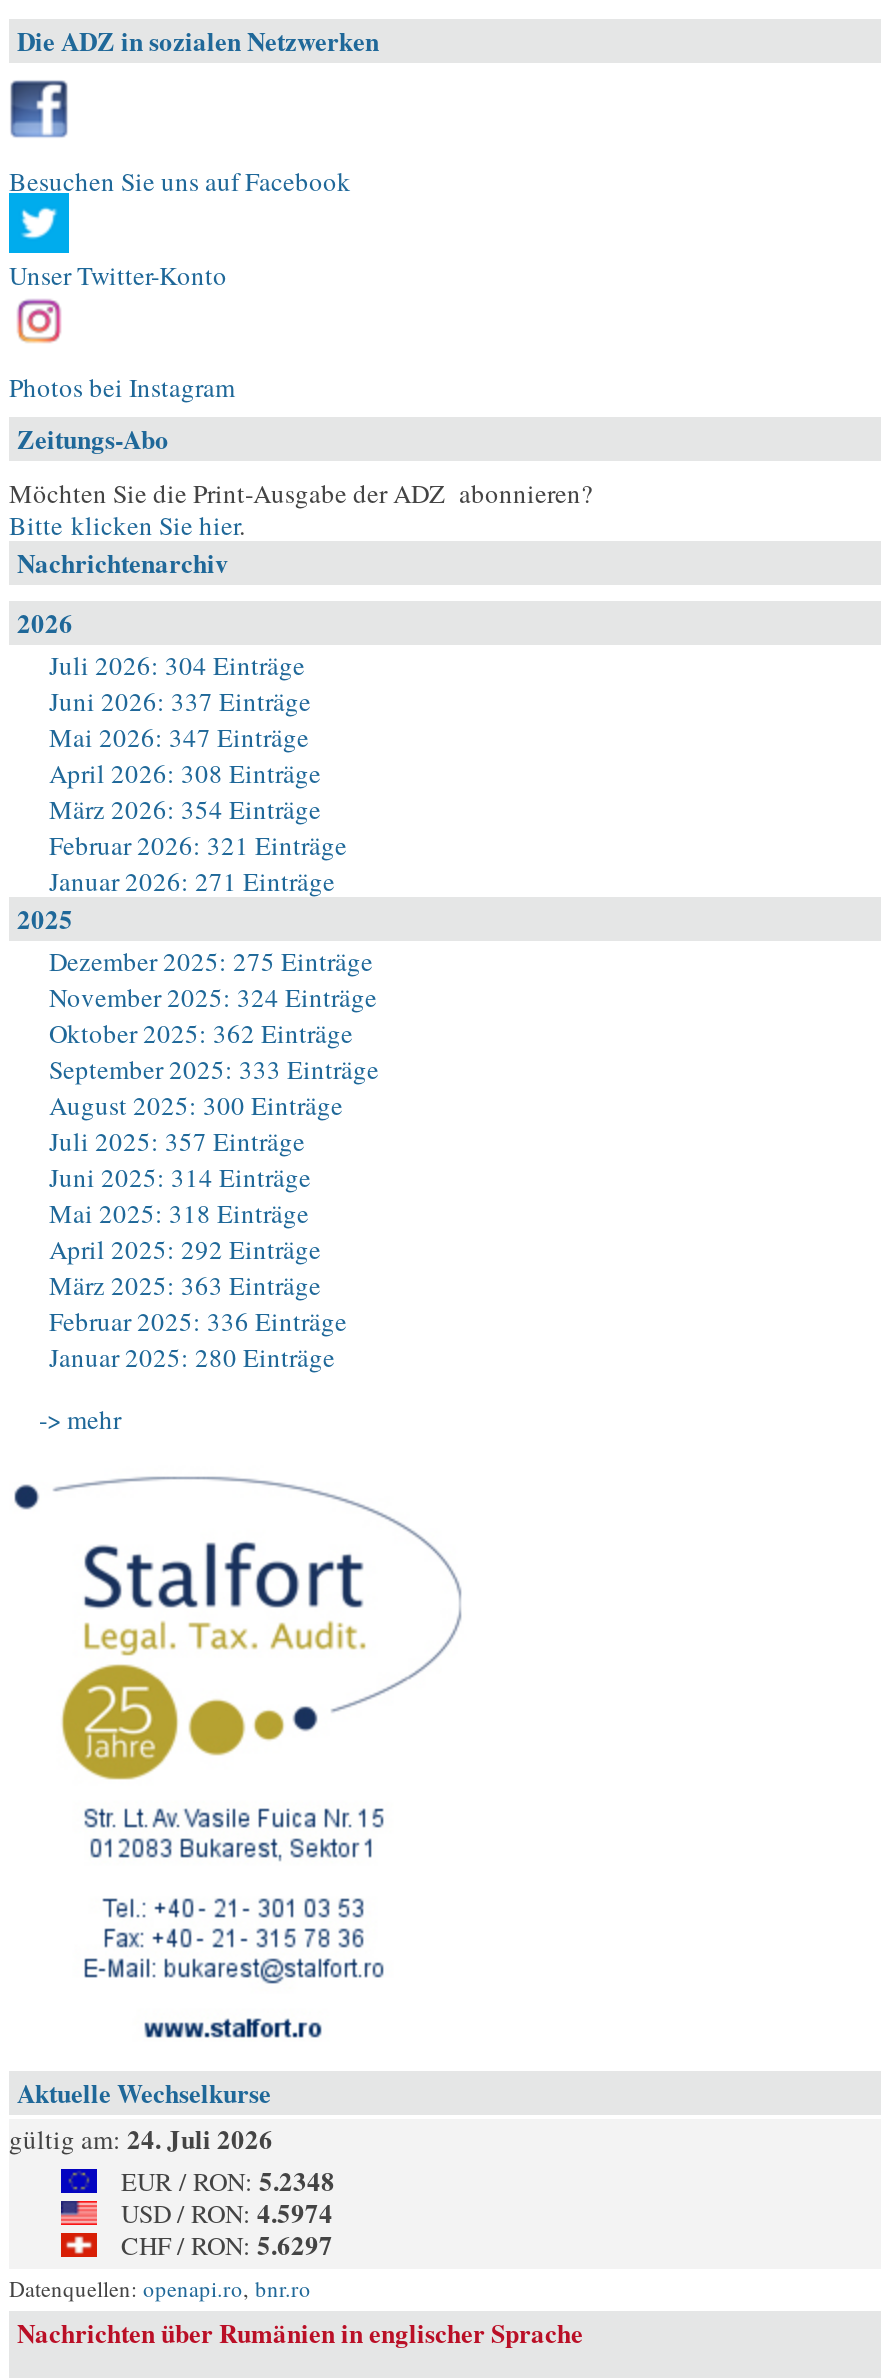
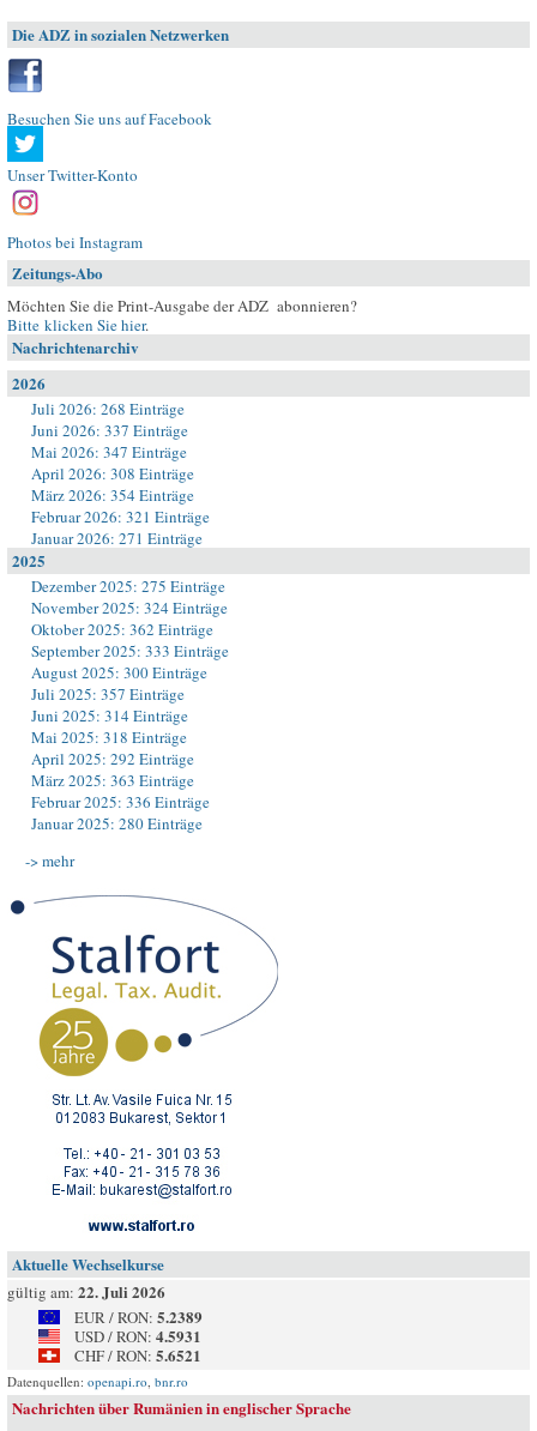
- Juli 2026: 304 Einträge
+ Juli 2026: 268 Einträge

- gültig am: 24. Juli 2026
+ gültig am: 22. Juli 2026

- EUR / RON: 5.2348
+ EUR / RON: 5.2389

- USD / RON: 4.5974
+ USD / RON: 4.5931

- CHF / RON: 5.6297
+ CHF / RON: 5.6521
